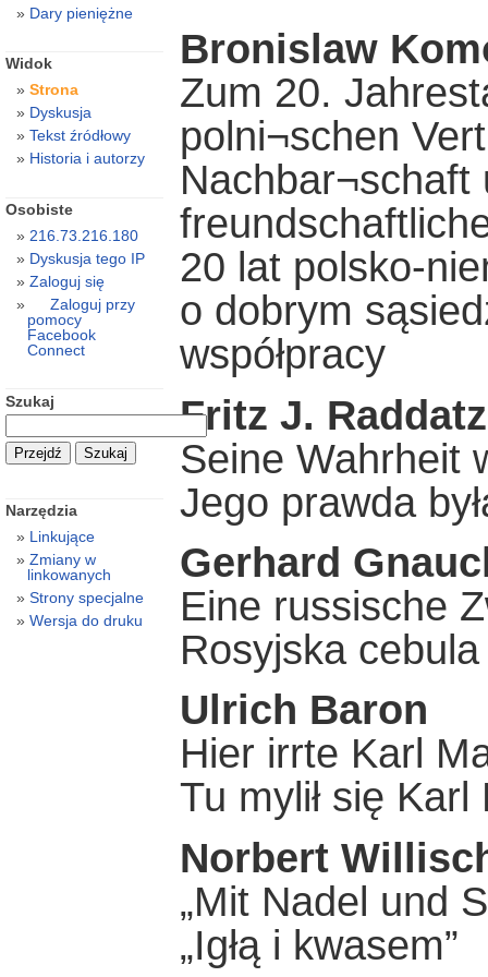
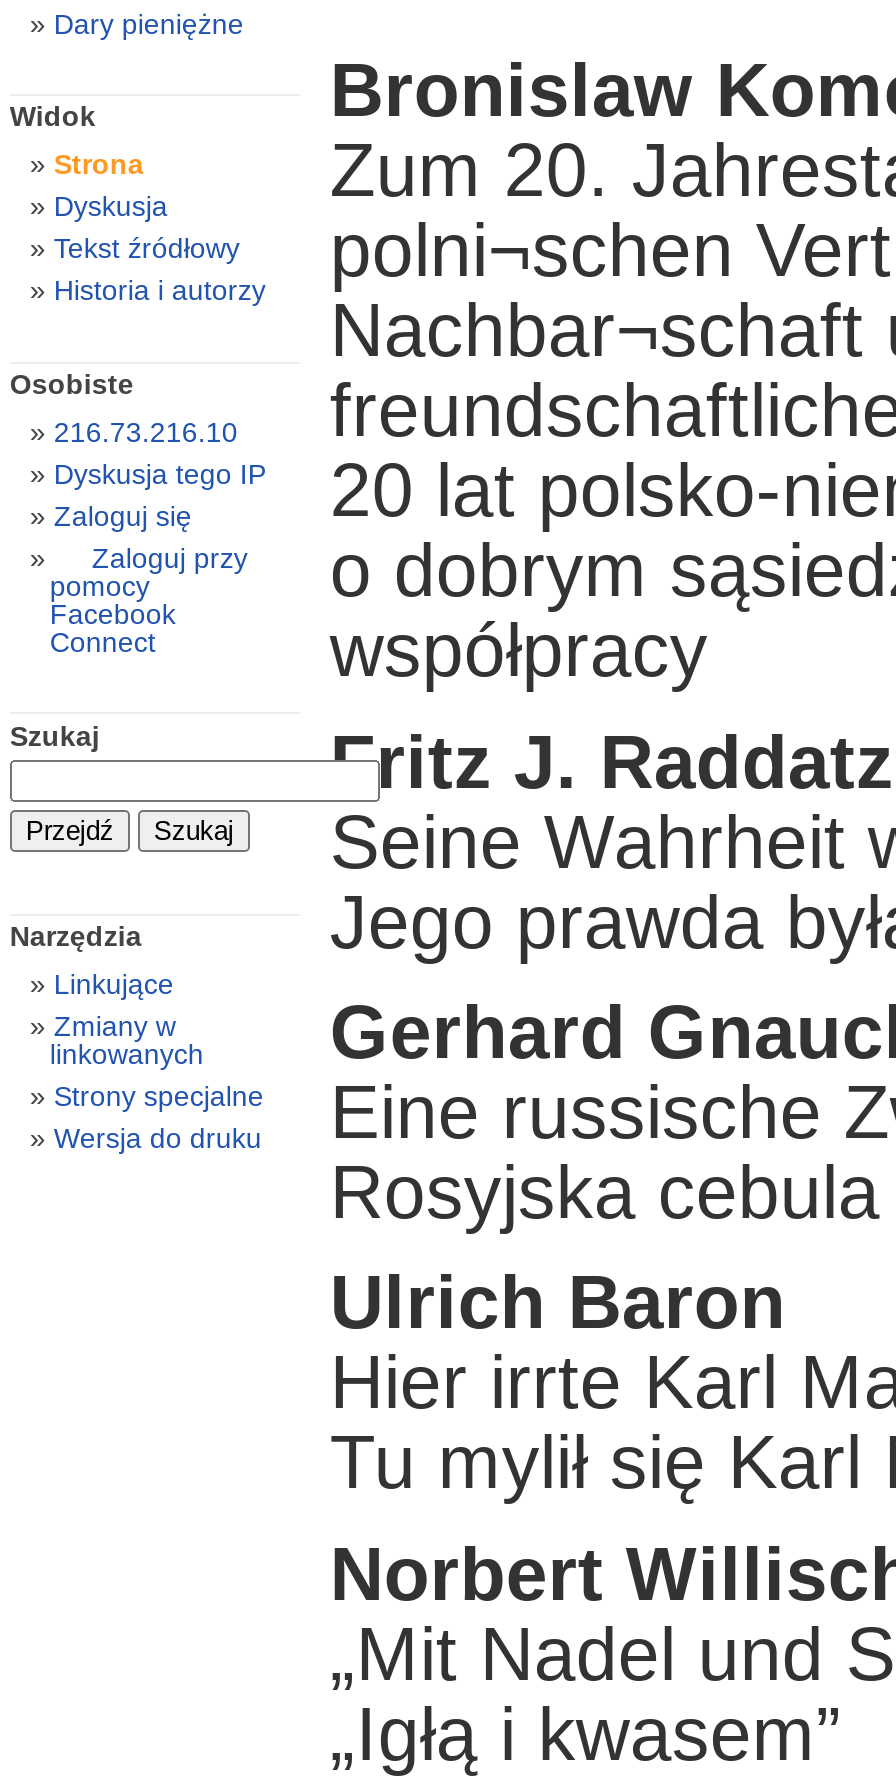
- 216.73.216.180
+ 216.73.216.10
